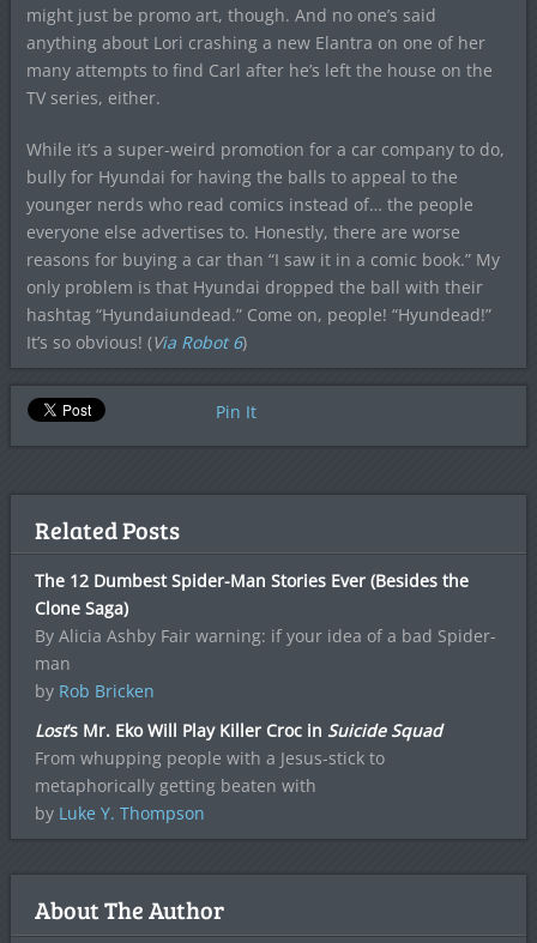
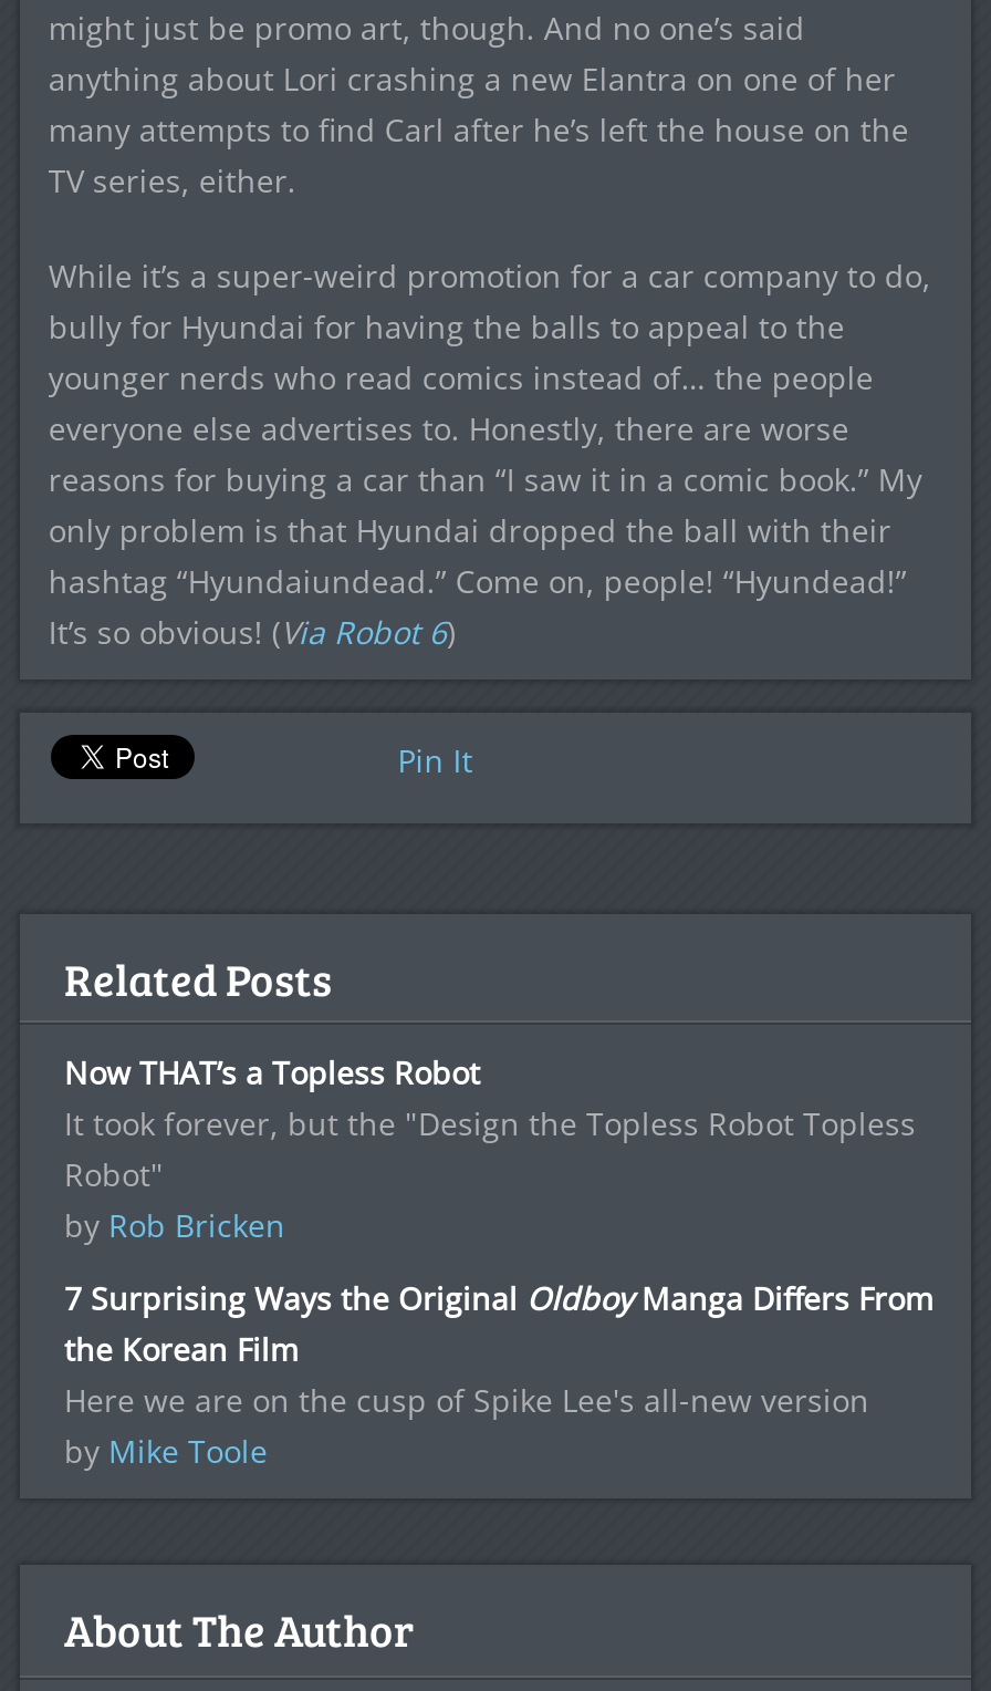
- The 12 Dumbest Spider-Man Stories Ever (Besides the
- Clone Saga)
- By Alicia Ashby Fair warning: if your idea of a bad Spider-
- man
+ Now THAT’s a Topless Robot
+ It took forever, but the "Design the Topless Robot Topless
+ Robot"

- Lost ‘s Mr. Eko Will Play Killer Croc inSuicide Squad
- From whupping people with a Jesus-stick to
- metaphorically getting beaten with
- by Luke Y. Thompson
+ 7 Surprising Ways the Original OldboyManga Differs From
+ the Korean Film
+ Here we are on the cusp of Spike Lee's all-new version
+ by Mike Toole
